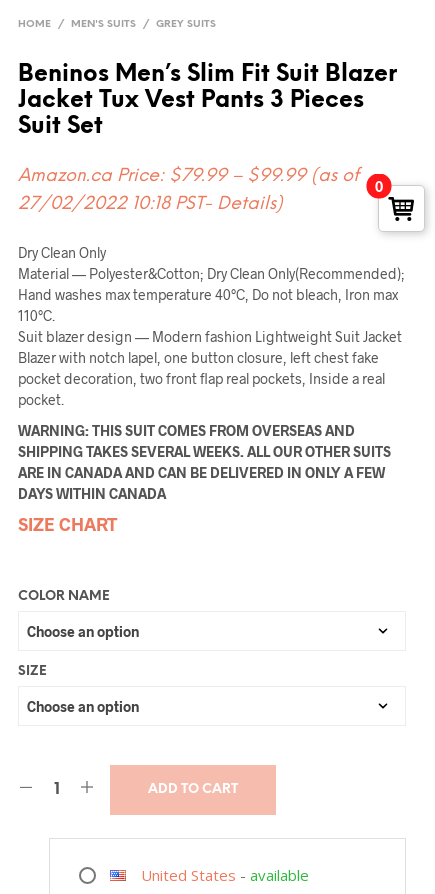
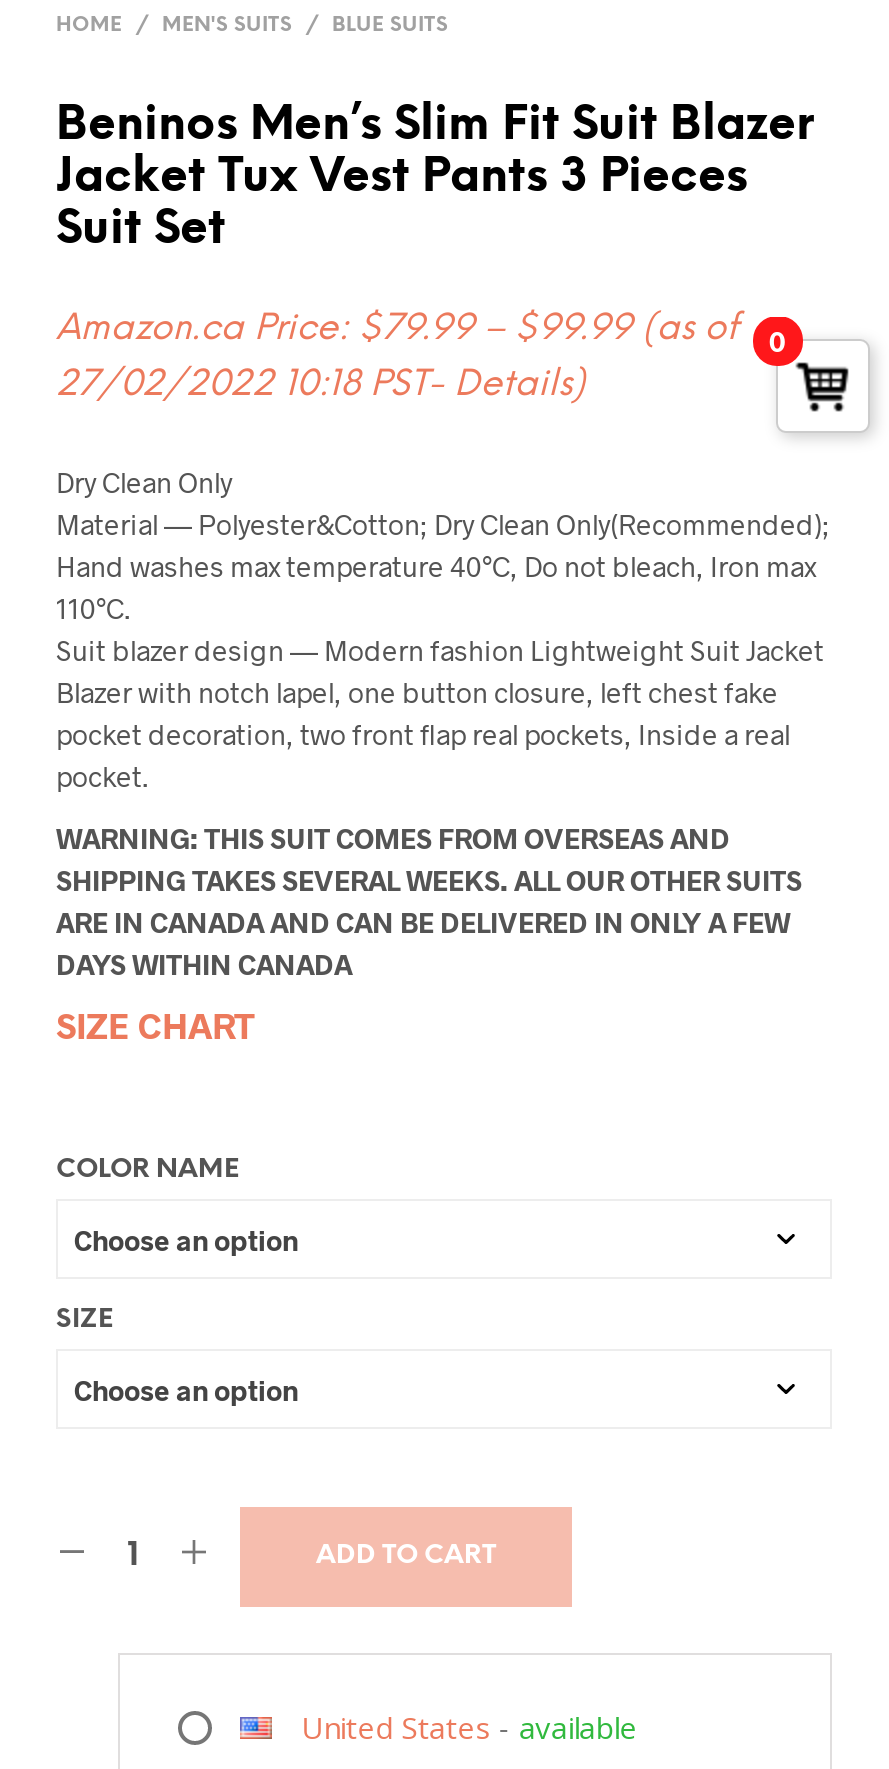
- GREY SUITS
+ BLUE SUITS
